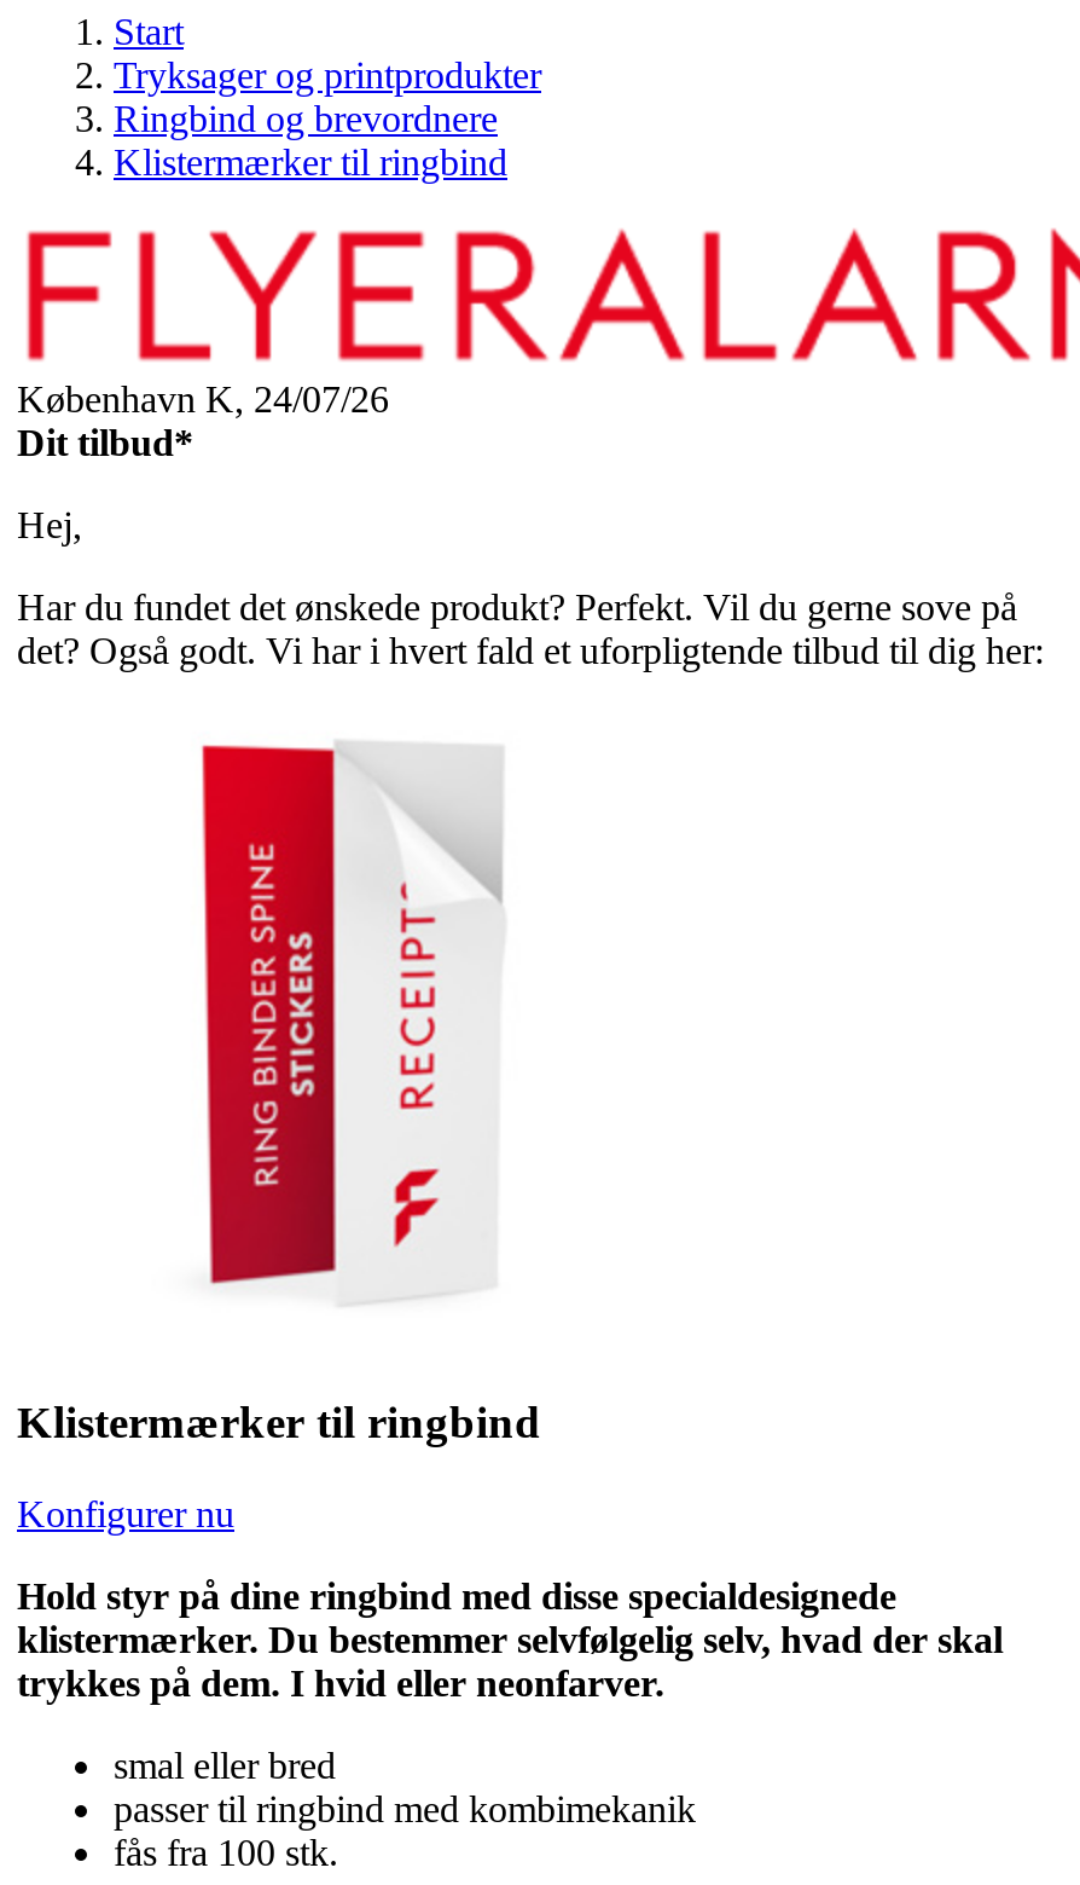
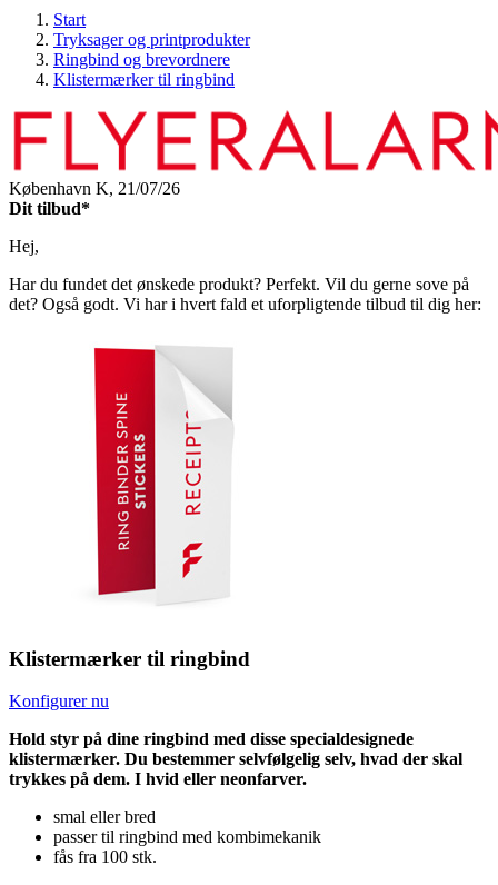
- København K, 24/07/26
+ København K, 21/07/26
